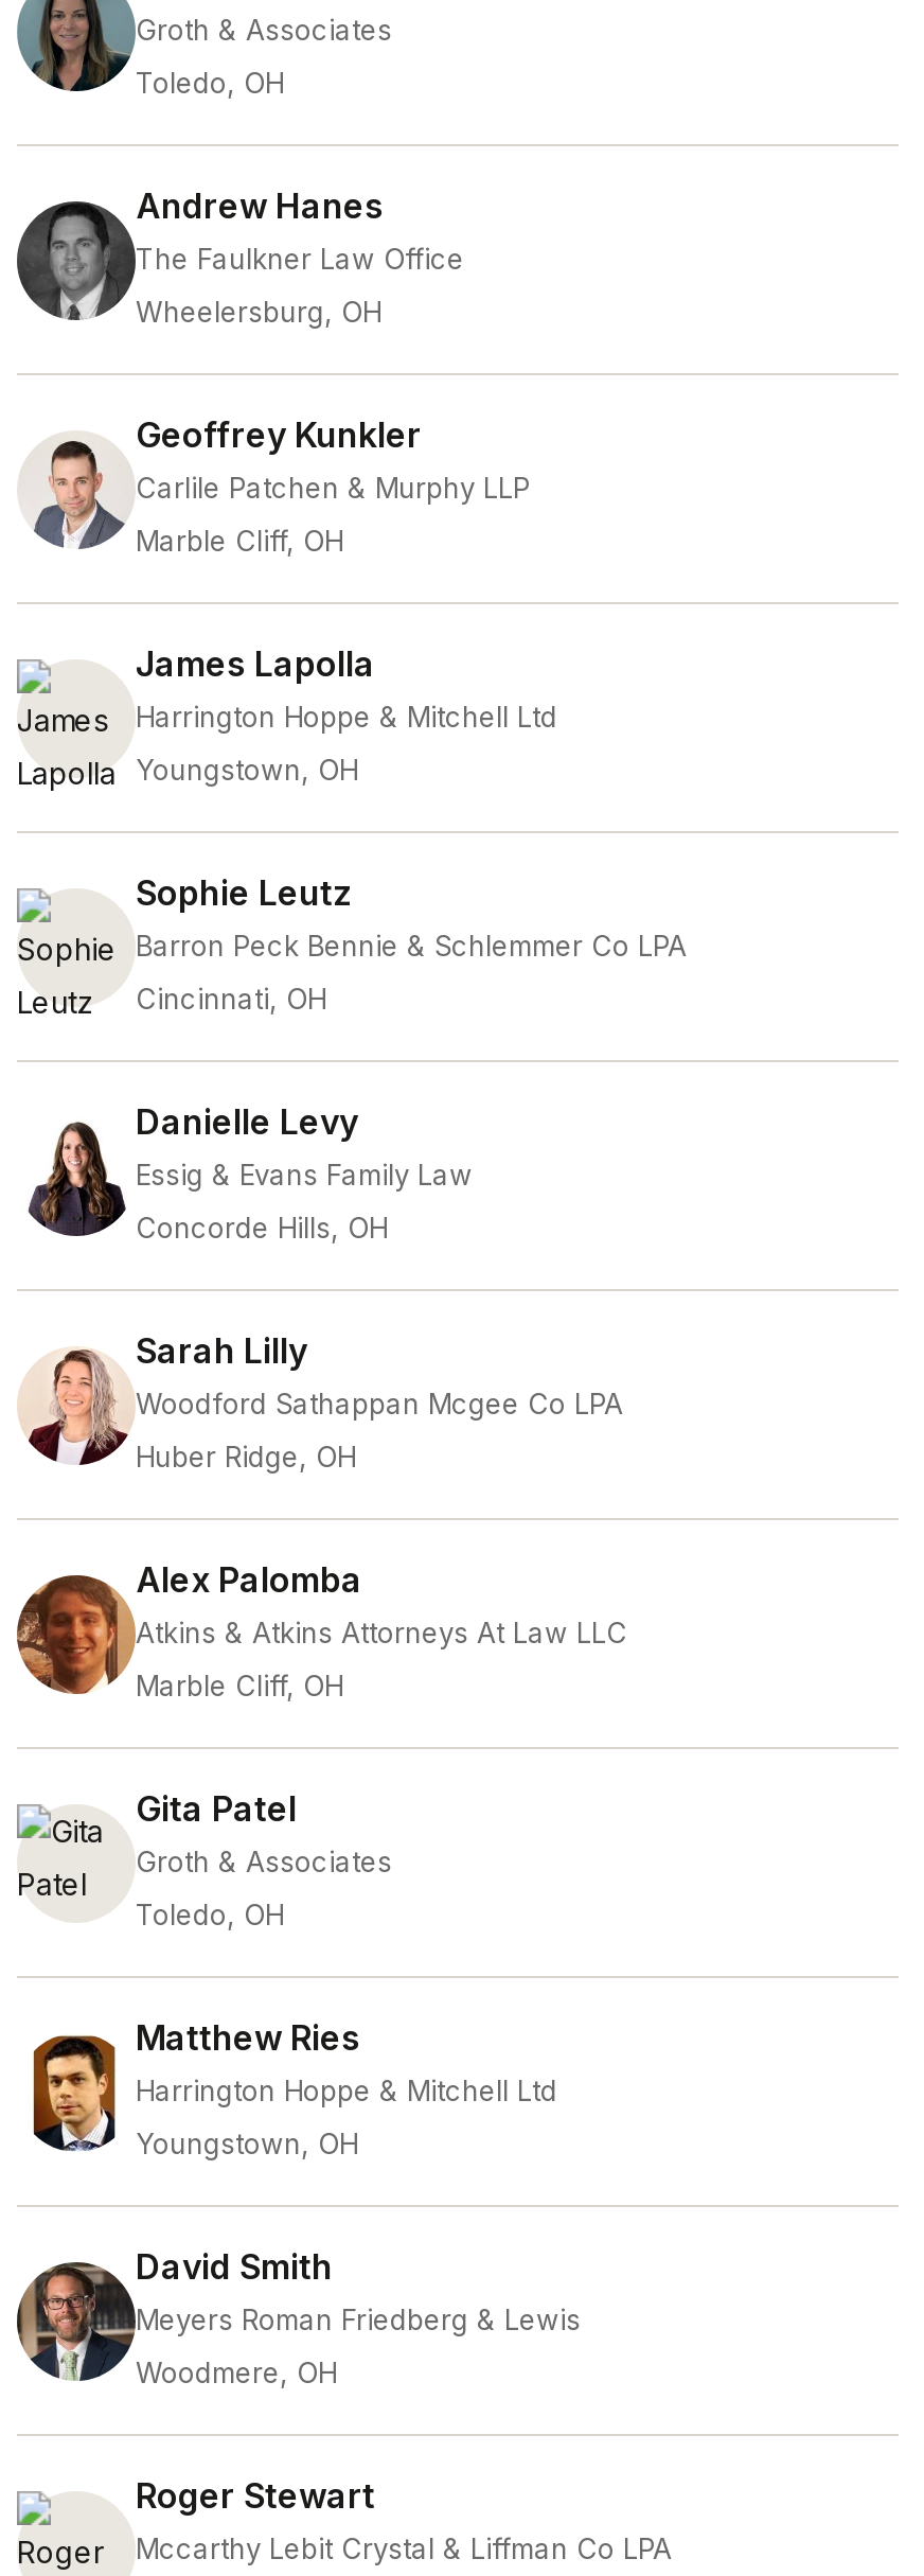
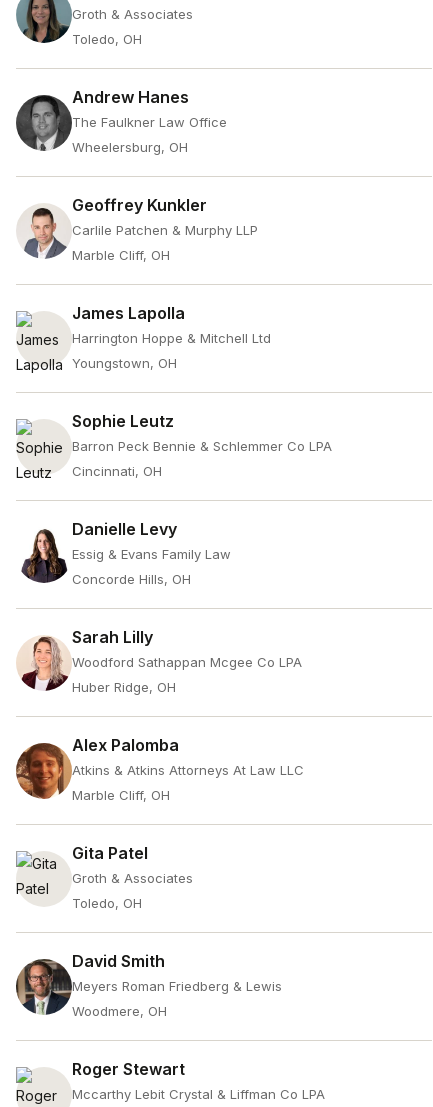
- [image]
- Matthew Ries
- Harrington Hoppe & Mitchell Ltd
- Youngstown, OH
